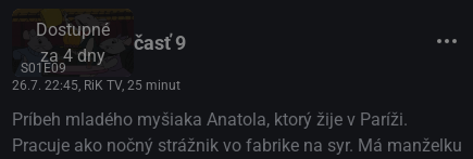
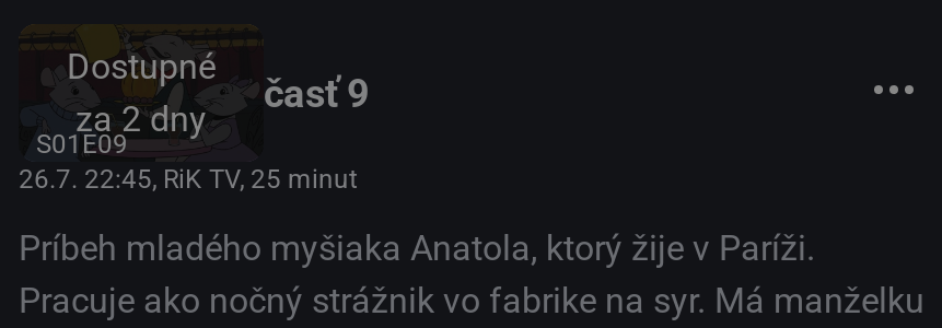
- za 4 dny
+ za 2 dny
